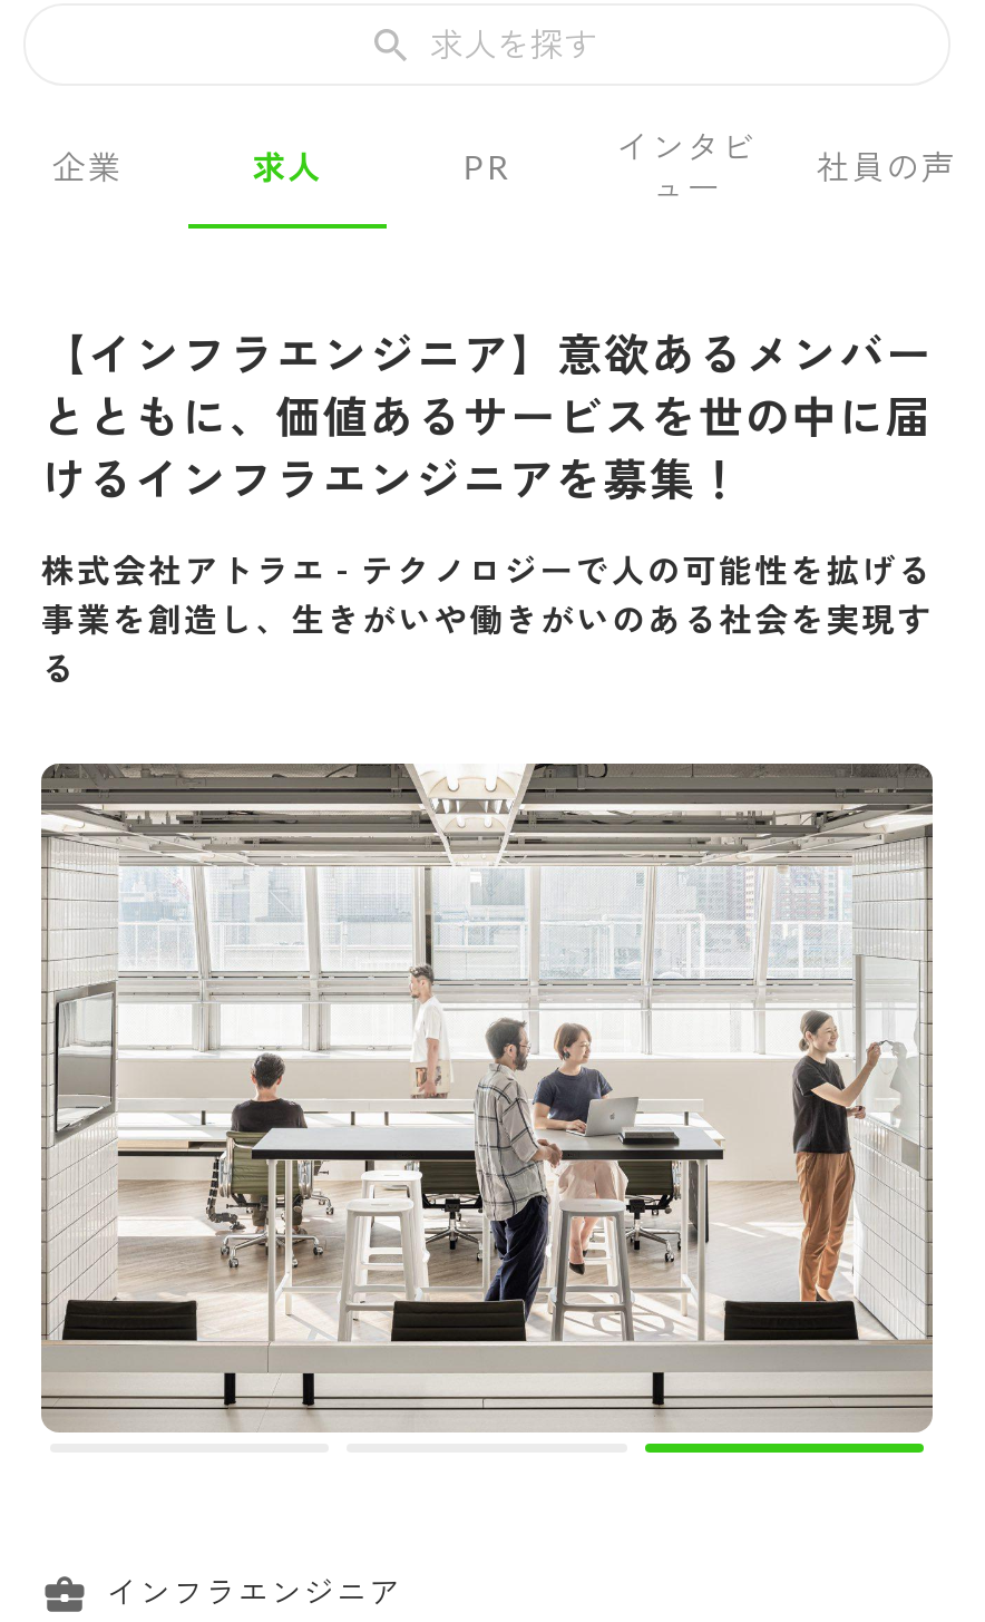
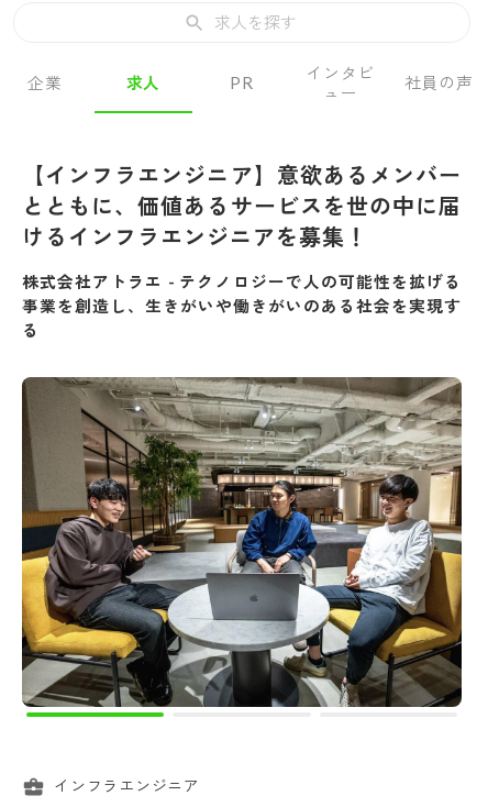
- [image]
+ [image]
